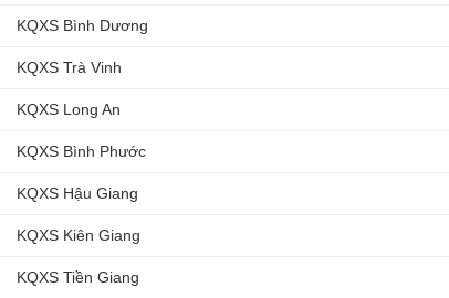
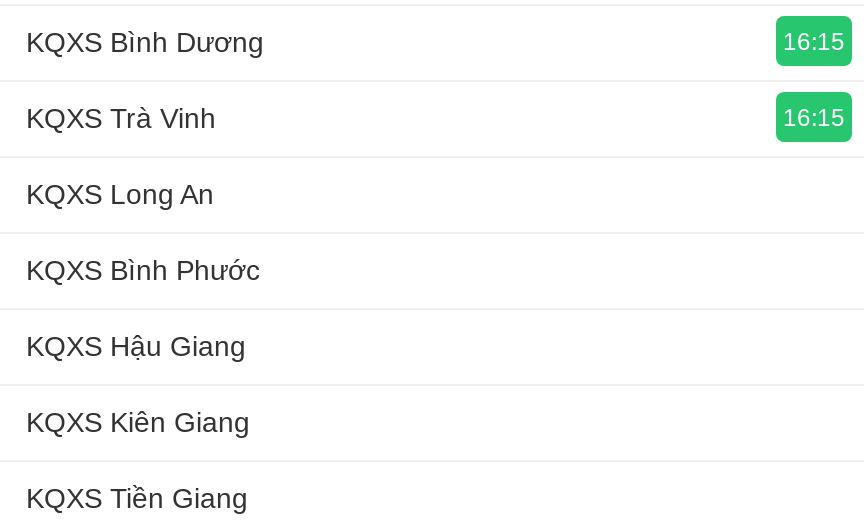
+ 16:15

+ 16:15
